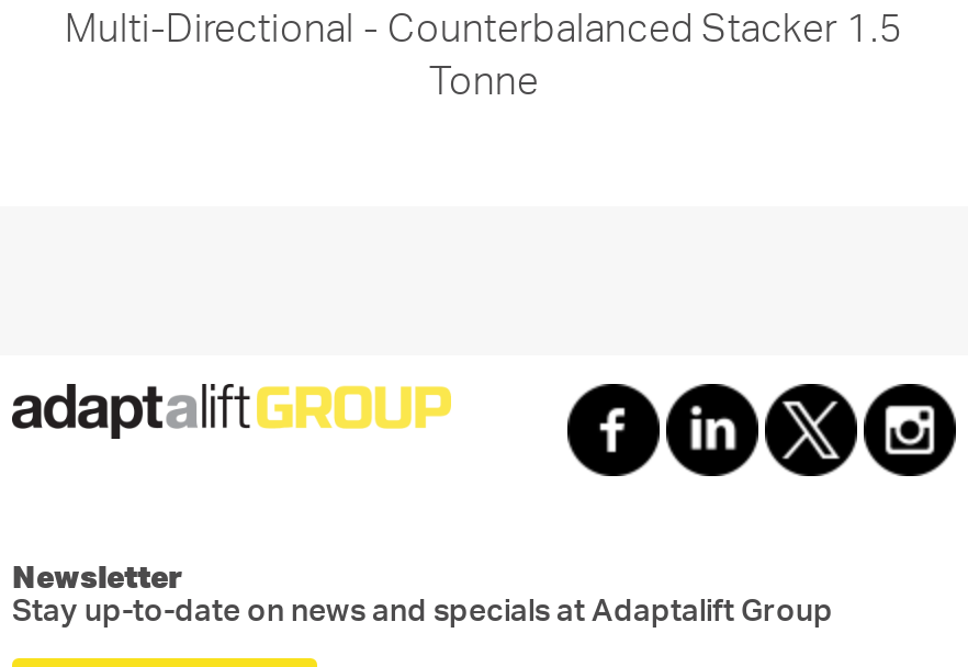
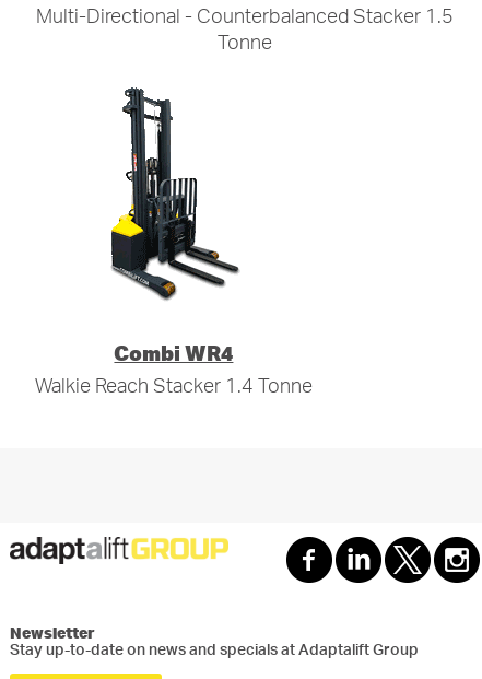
+ [image]
+ Combi WR4
+ Walkie Reach Stacker 1.4 Tonne
